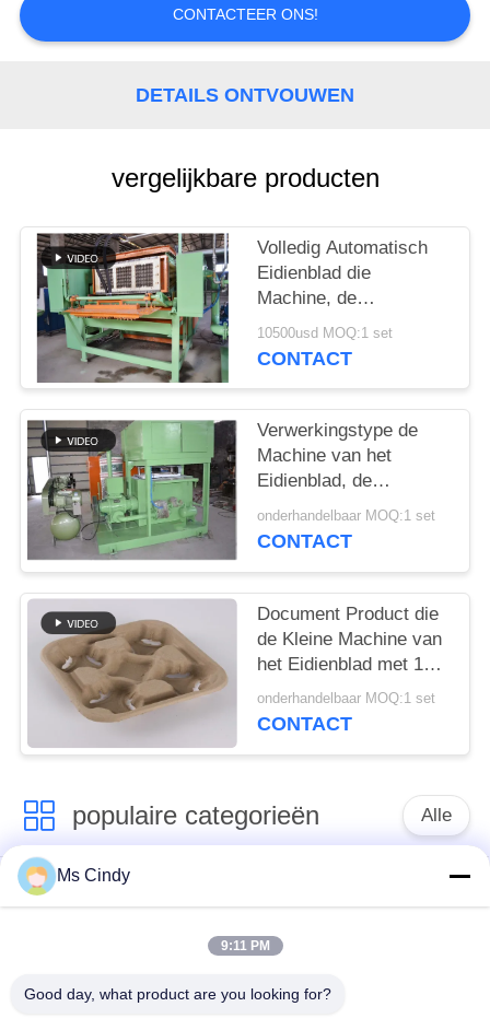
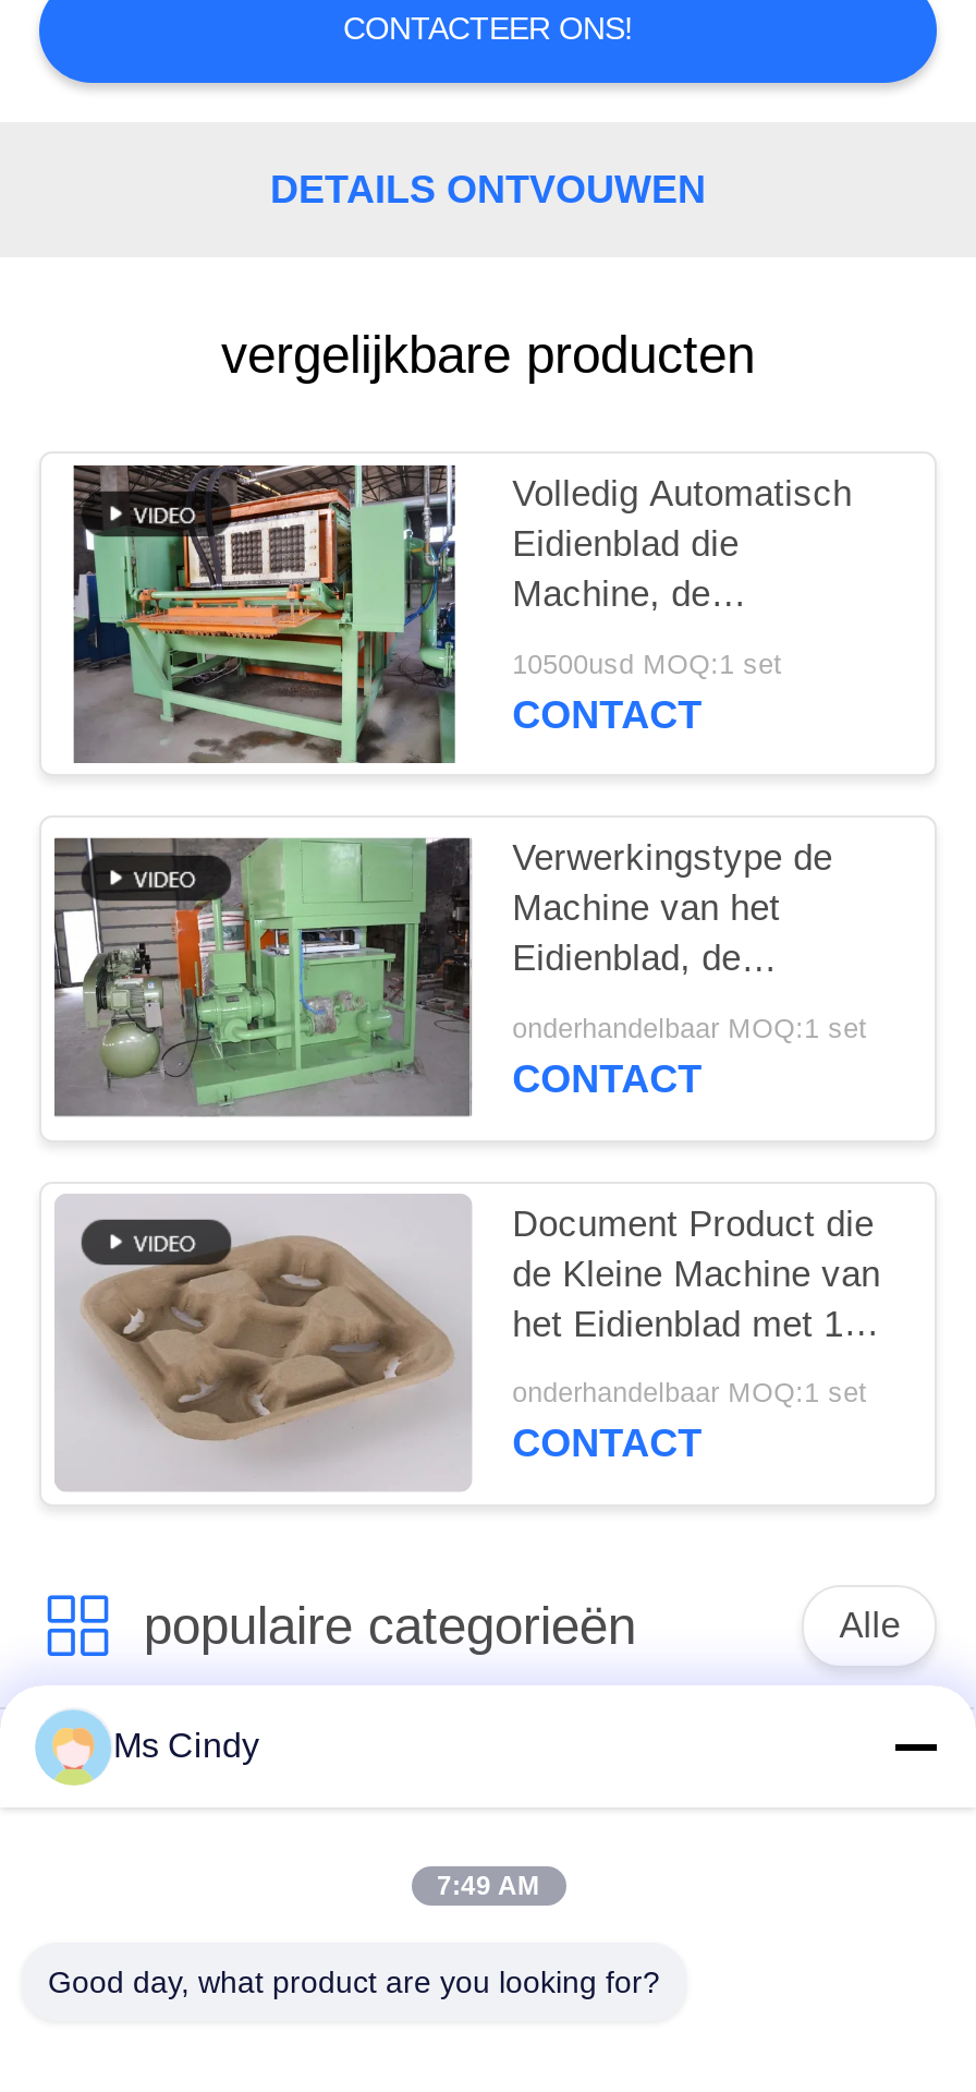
- 9:11 PM
+ 7:49 AM
